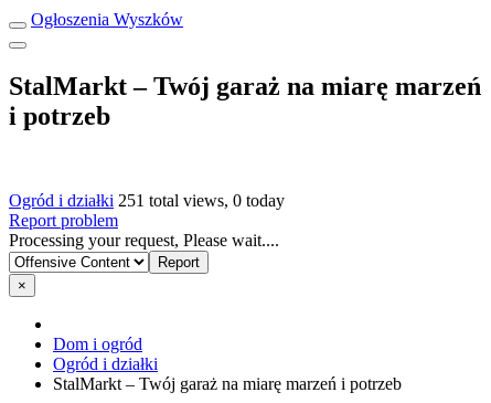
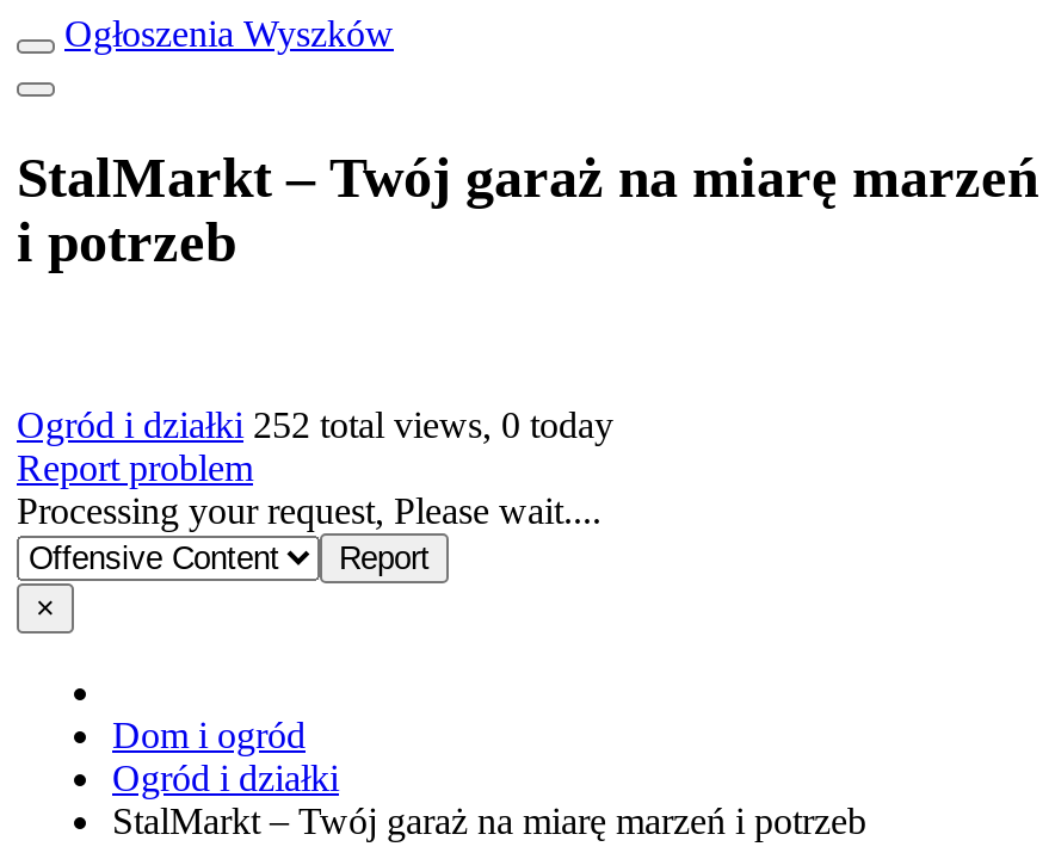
- Ogród i działki 251 total views, 0 today
+ Ogród i działki 252 total views, 0 today
